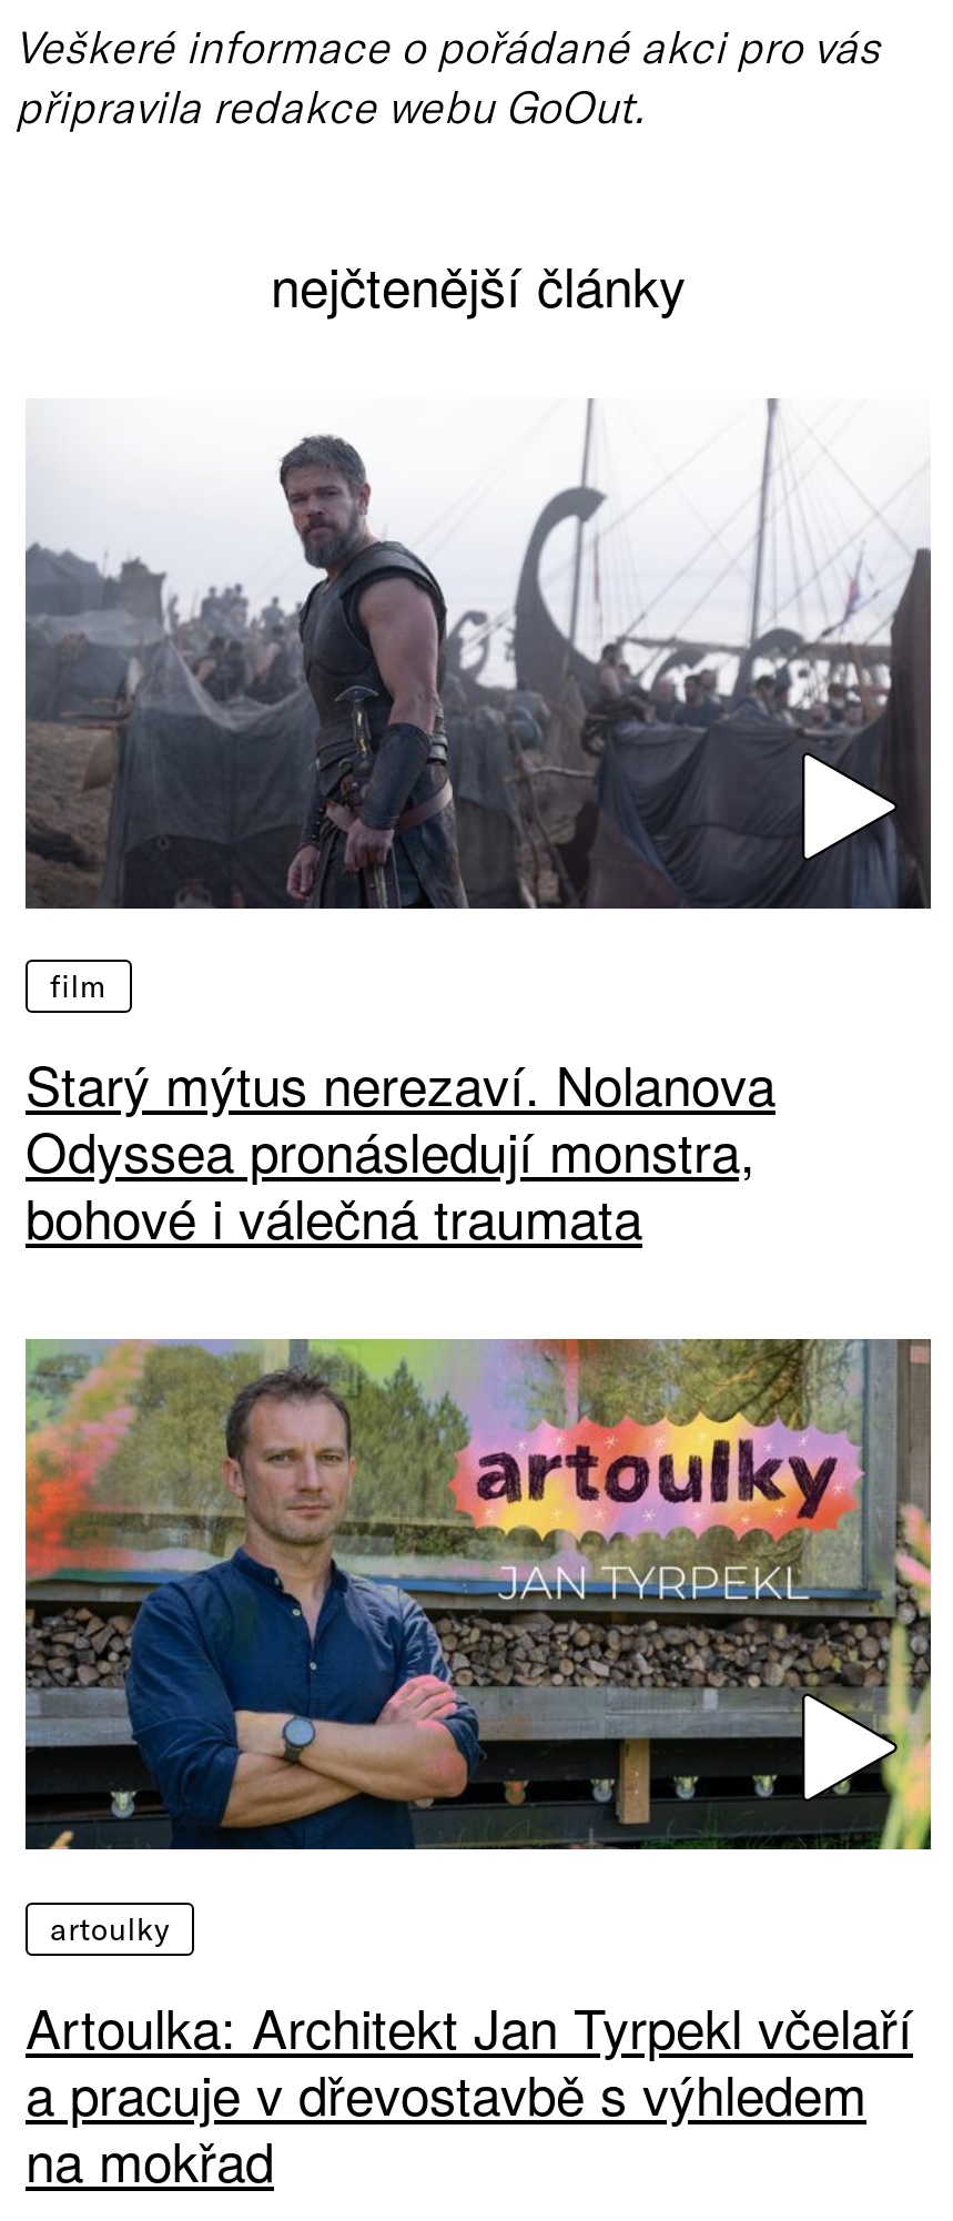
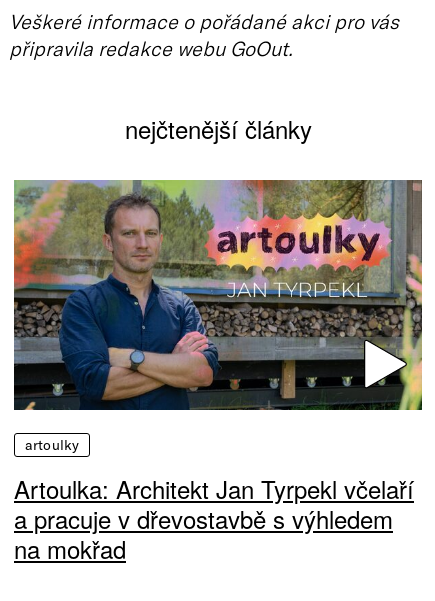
- [image]
- film
- Starý mýtus nerezaví. Nolanova
- Odyssea pronásledují monstra,
- bohové i válečná traumata
